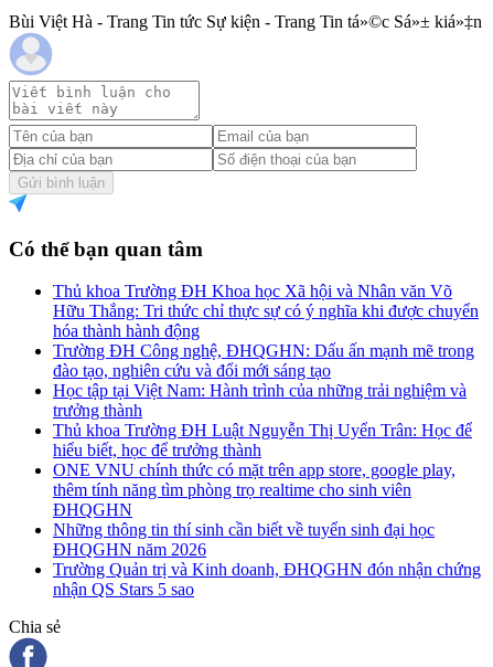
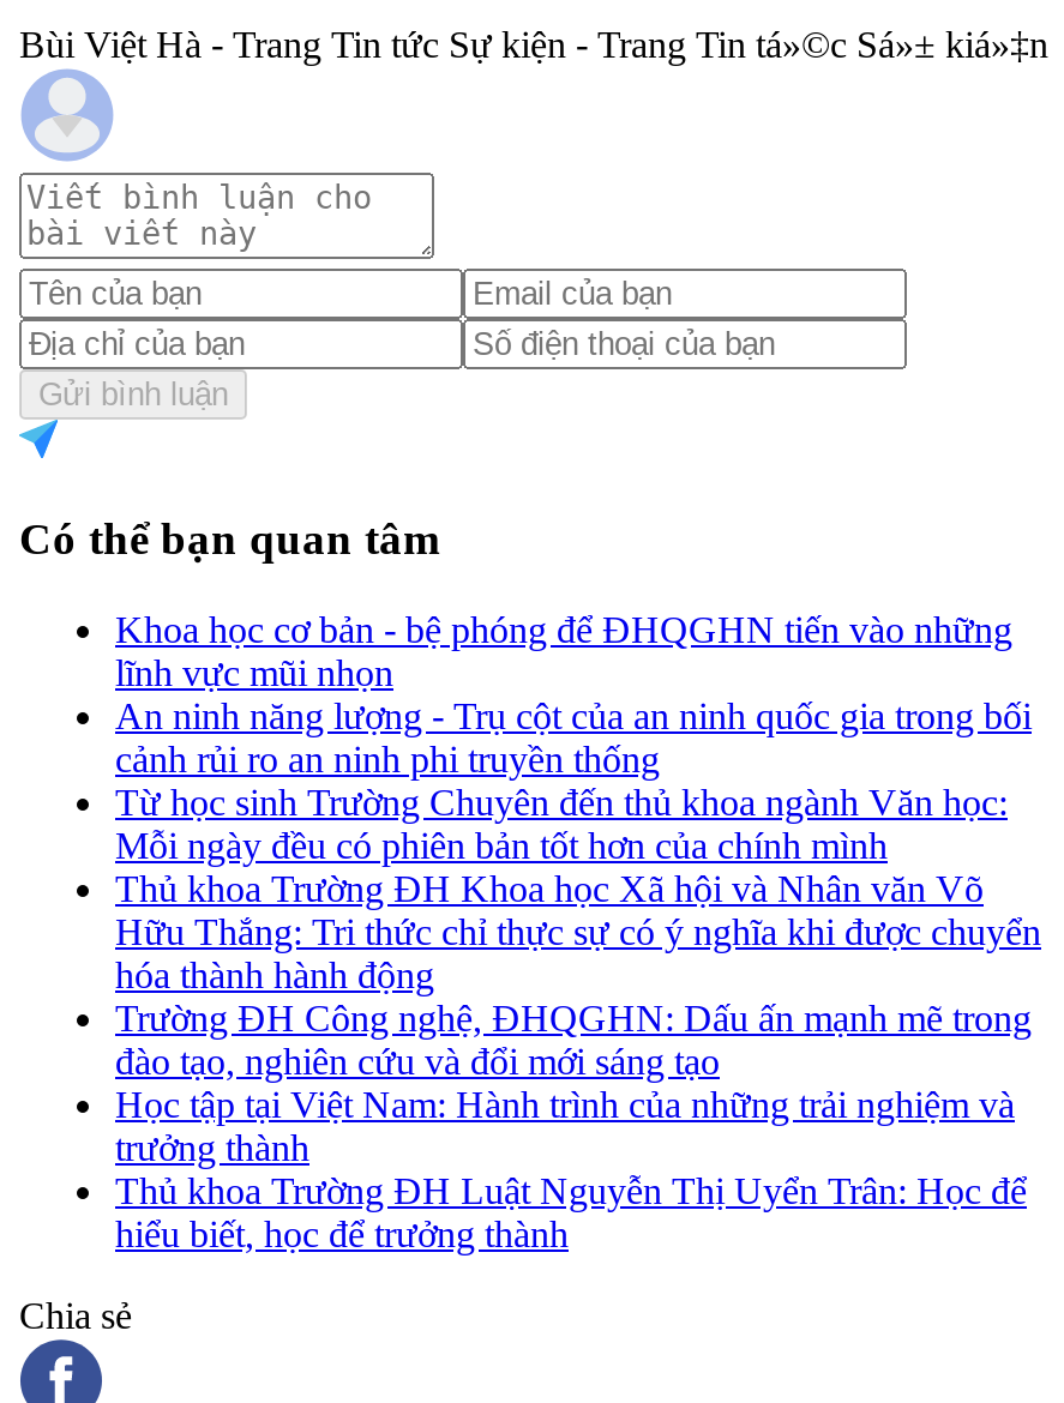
+ Khoa học cơ bản - bệ phóng để ĐHQGHN tiến vào những
+ lĩnh vực mũi nhọn
+ An ninh năng lượng - Trụ cột của an ninh quốc gia trong bối
+ cảnh rủi ro an ninh phi truyền thống
+ Từ học sinh Trường Chuyên đến thủ khoa ngành Văn học:
+ Mỗi ngày đều có phiên bản tốt hơn của chính mình

moved down: Thủ khoa Trường ĐH Khoa học Xã hội và Nhân văn Võ | Hữu Thắng: Tri thức chỉ thực sự có ý nghĩa khi được chuyển | hóa thành hành động | ... | Thủ khoa Trường ĐH Luật Nguyễn Thị Uyển Trân: Học để | hiểu biết, học để trưởng thành

- ONE VNU chính thức có mặt trên app store, google play,
- thêm tính năng tìm phòng trọ realtime cho sinh viên
- ĐHQGHN
- Những thông tin thí sinh cần biết về tuyển sinh đại học
- ĐHQGHN năm 2026
- Trường Quản trị và Kinh doanh, ĐHQGHN đón nhận chứng
- nhận QS Stars 5 sao
